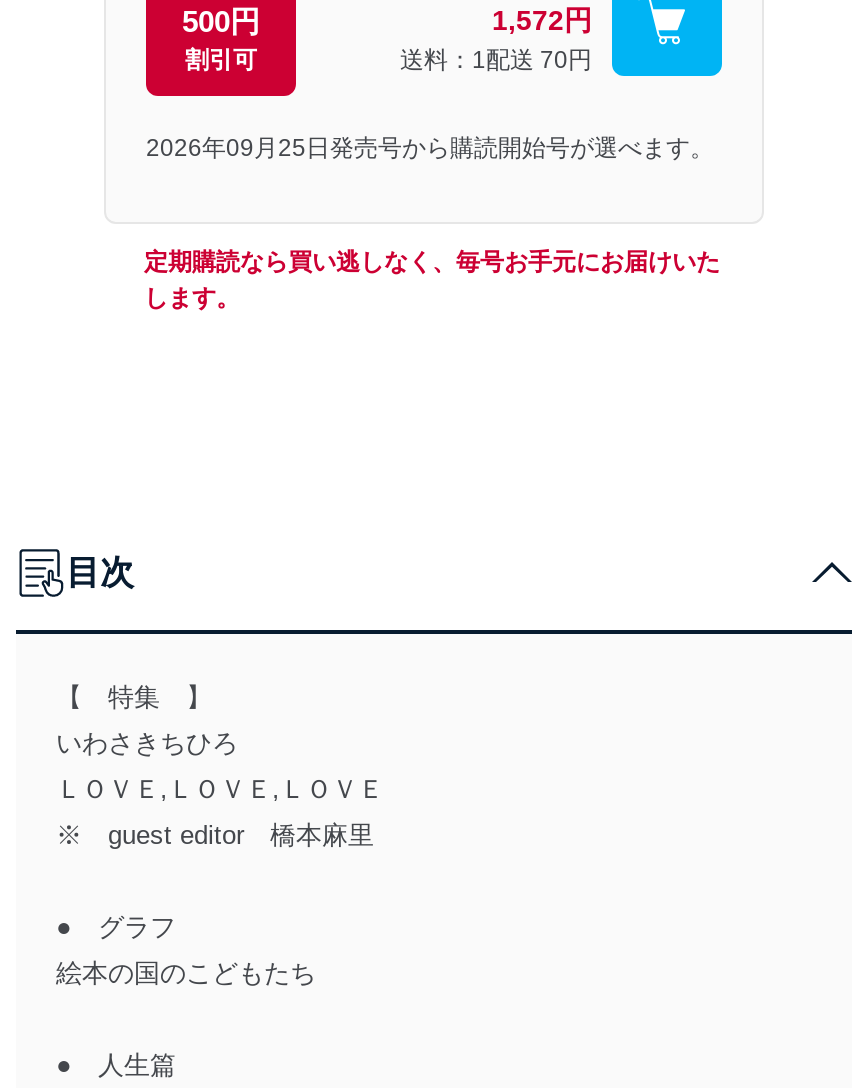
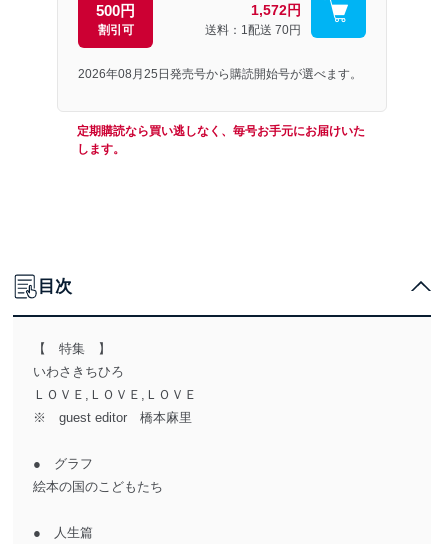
- 2026年09月25日発売号から購読開始号が選べます。
+ 2026年08月25日発売号から購読開始号が選べます。
